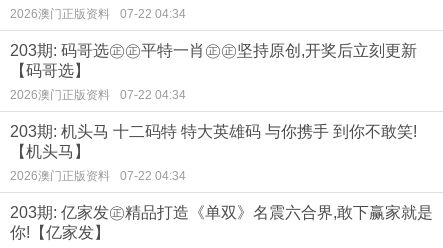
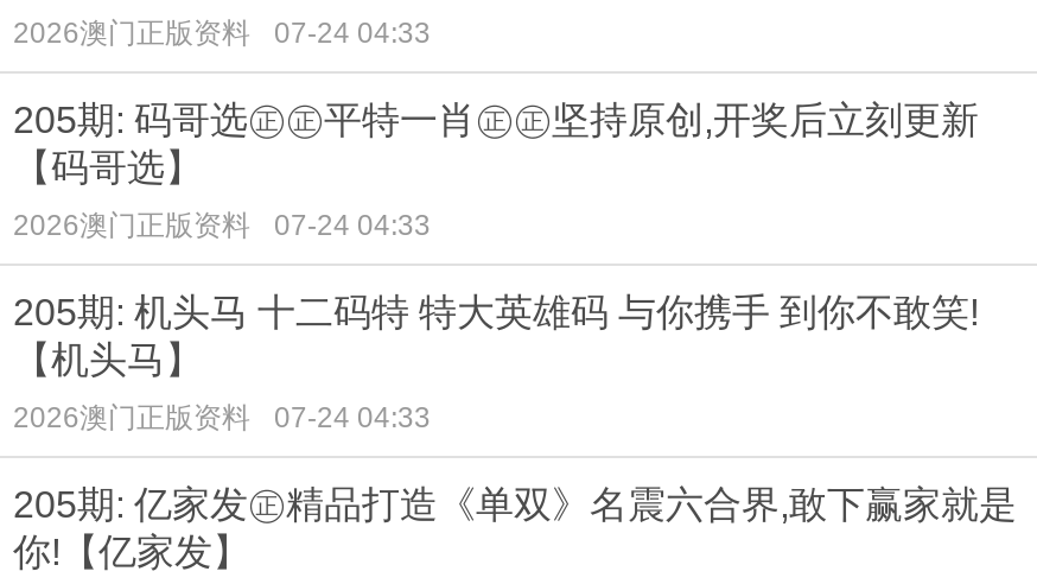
- 2026澳门正版资料 07-22 04:34
+ 2026澳门正版资料 07-24 04:33

- 203期: 码哥选㊣㊣平特一肖㊣㊣坚持原创,开奖后立刻更新
+ 205期: 码哥选㊣㊣平特一肖㊣㊣坚持原创,开奖后立刻更新

- 2026澳门正版资料 07-22 04:34
+ 2026澳门正版资料 07-24 04:33

- 203期: 机头马 十二码特 特大英雄码 与你携手 到你不敢笑!
+ 205期: 机头马 十二码特 特大英雄码 与你携手 到你不敢笑!

- 2026澳门正版资料 07-22 04:34
+ 2026澳门正版资料 07-24 04:33

- 203期: 亿家发㊣精品打造《单双》名震六合界,敢下赢家就是
+ 205期: 亿家发㊣精品打造《单双》名震六合界,敢下赢家就是
